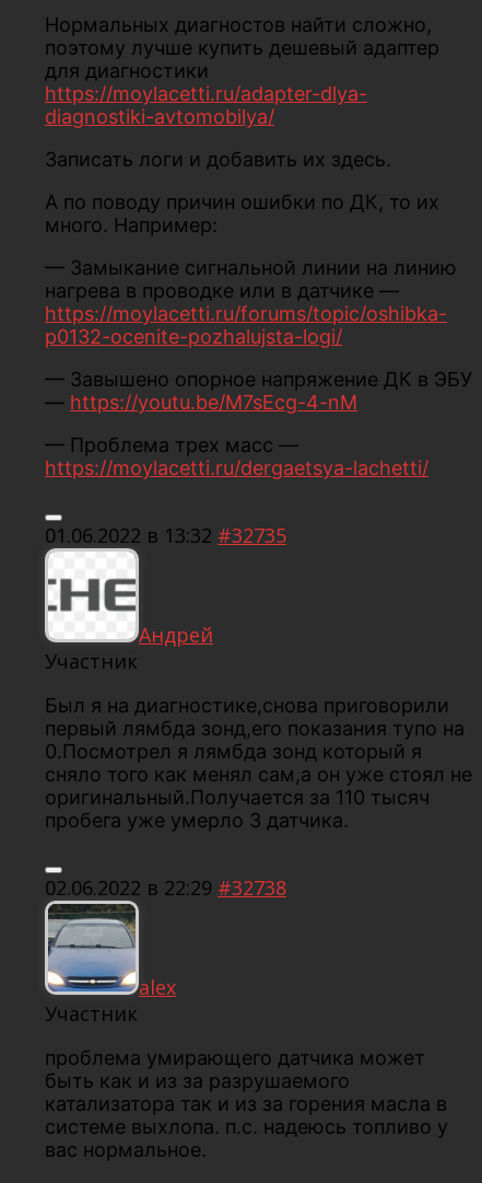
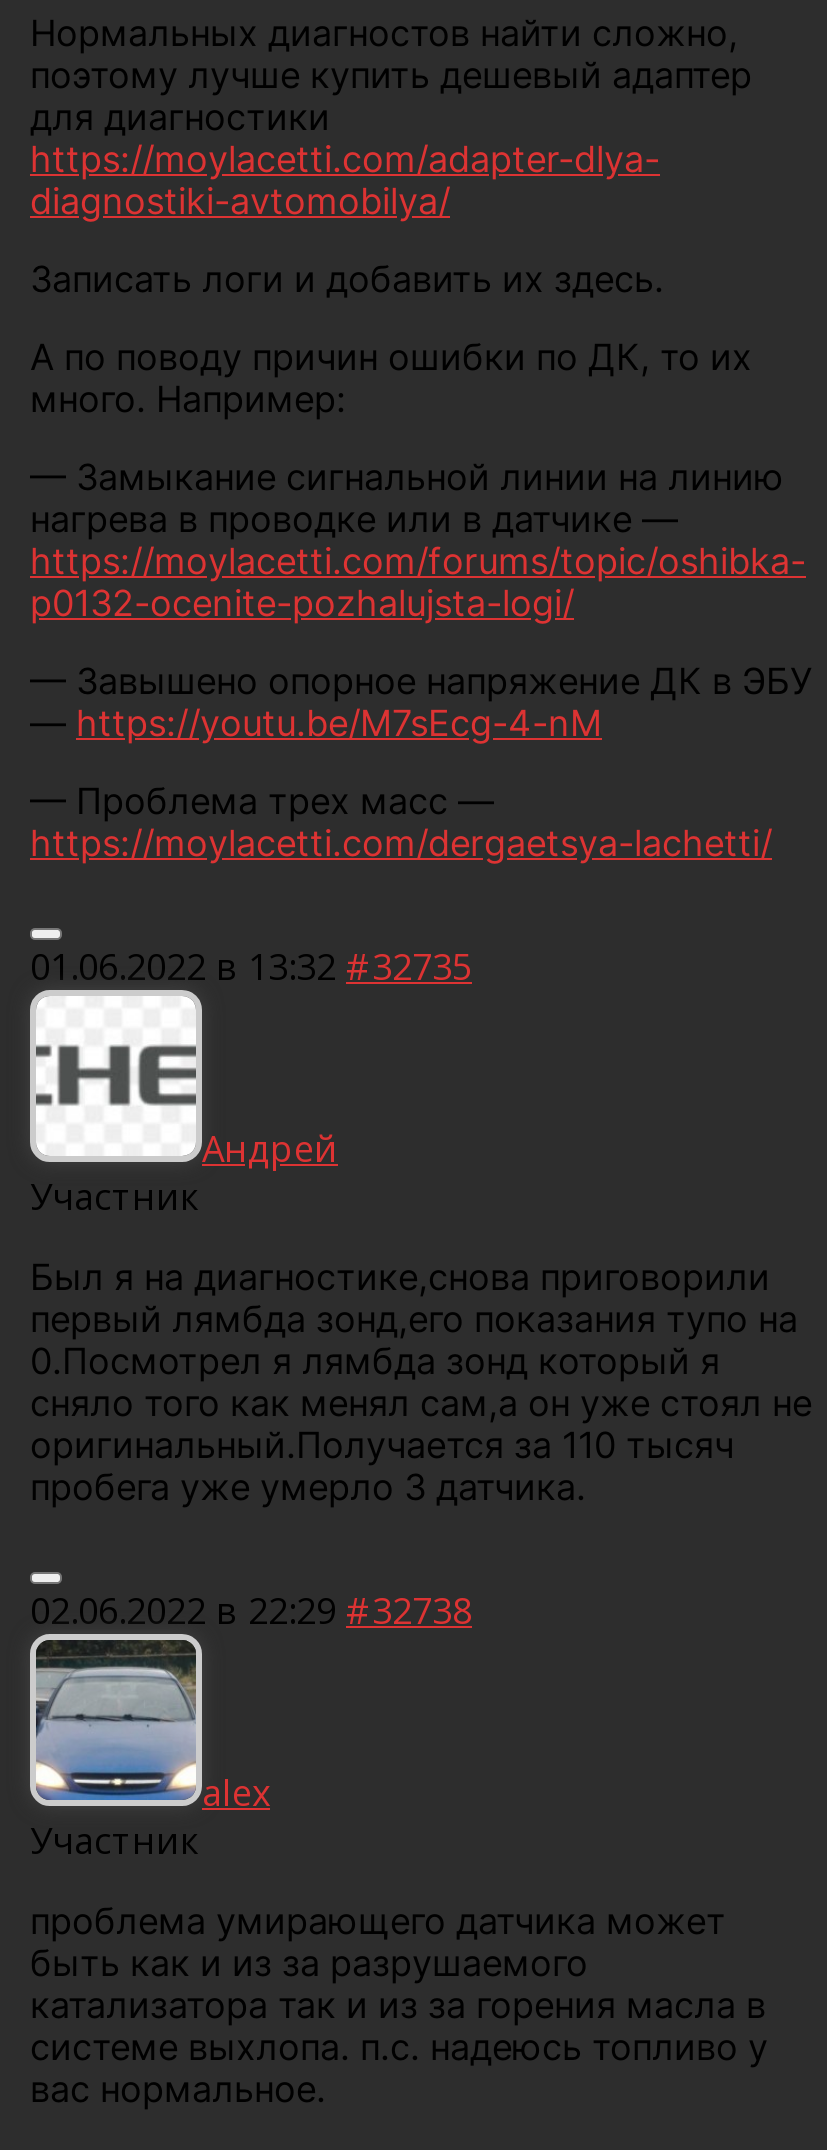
- https://moylacetti.ru/adapter-dlya-
+ https://moylacetti.com/adapter-dlya-

- https://moylacetti.ru/forums/topic/oshibka-
+ https://moylacetti.com/forums/topic/oshibka-

- https://moylacetti.ru/dergaetsya-lachetti/
+ https://moylacetti.com/dergaetsya-lachetti/
